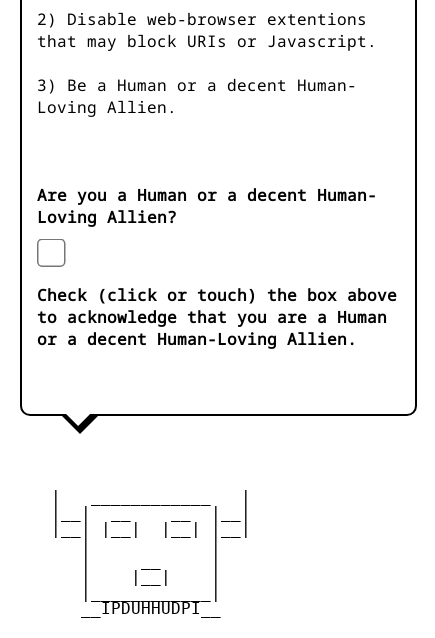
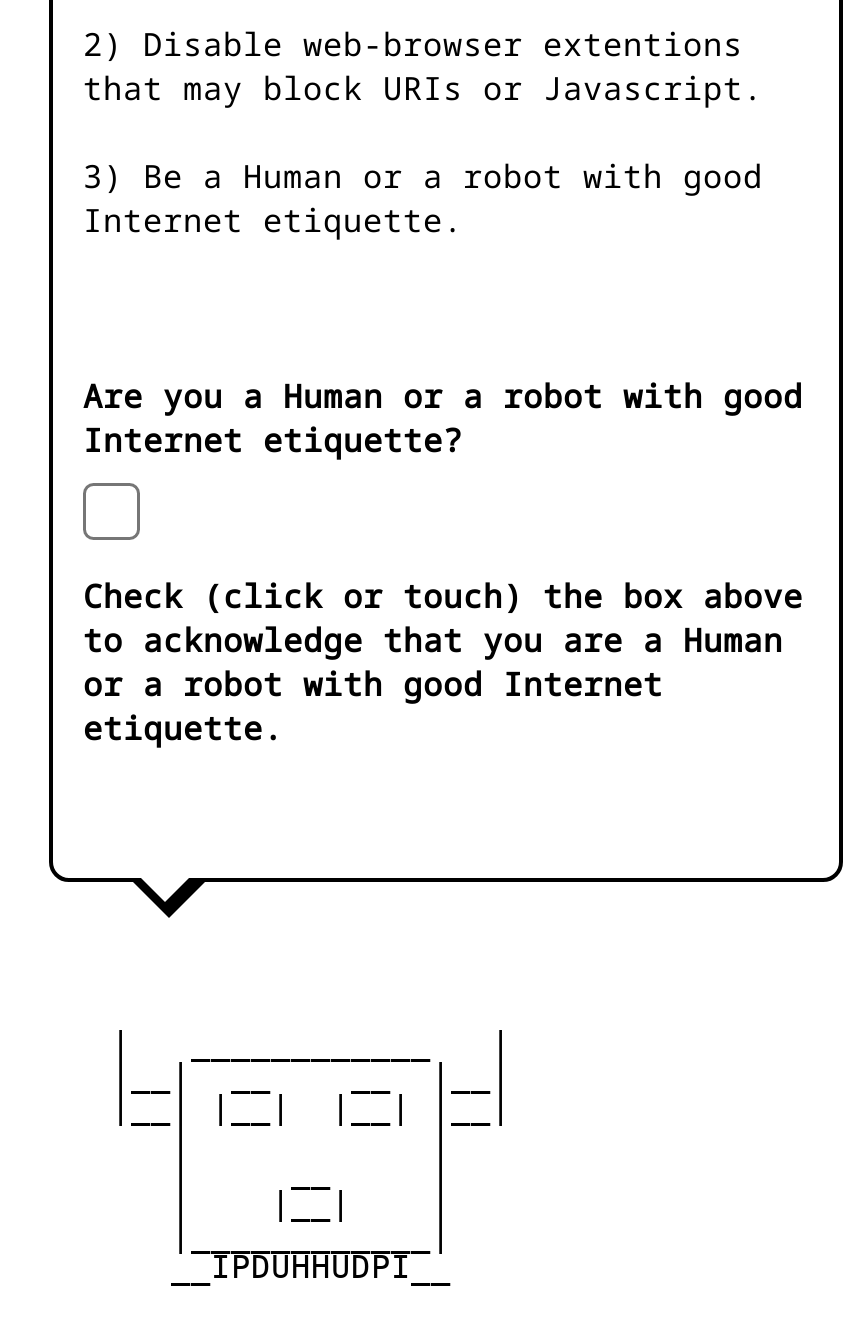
- 3) Be a Human or a decent Human-
- Loving Allien.
+ 3) Be a Human or a robot with good
+ Internet etiquette.

- Are you a Human or a decent Human-
- Loving Allien?
+ Are you a Human or a robot with good
+ Internet etiquette?

- or a decent Human-Loving Allien.
+ or a robot with good Internet
+ etiquette.
